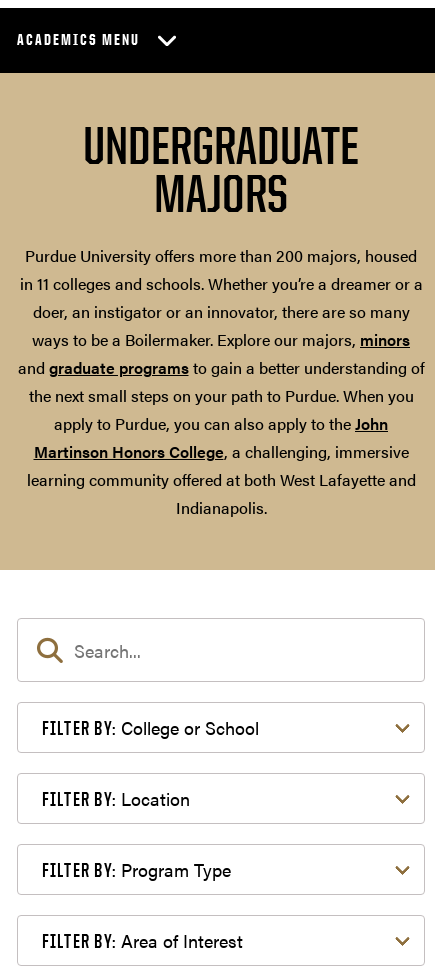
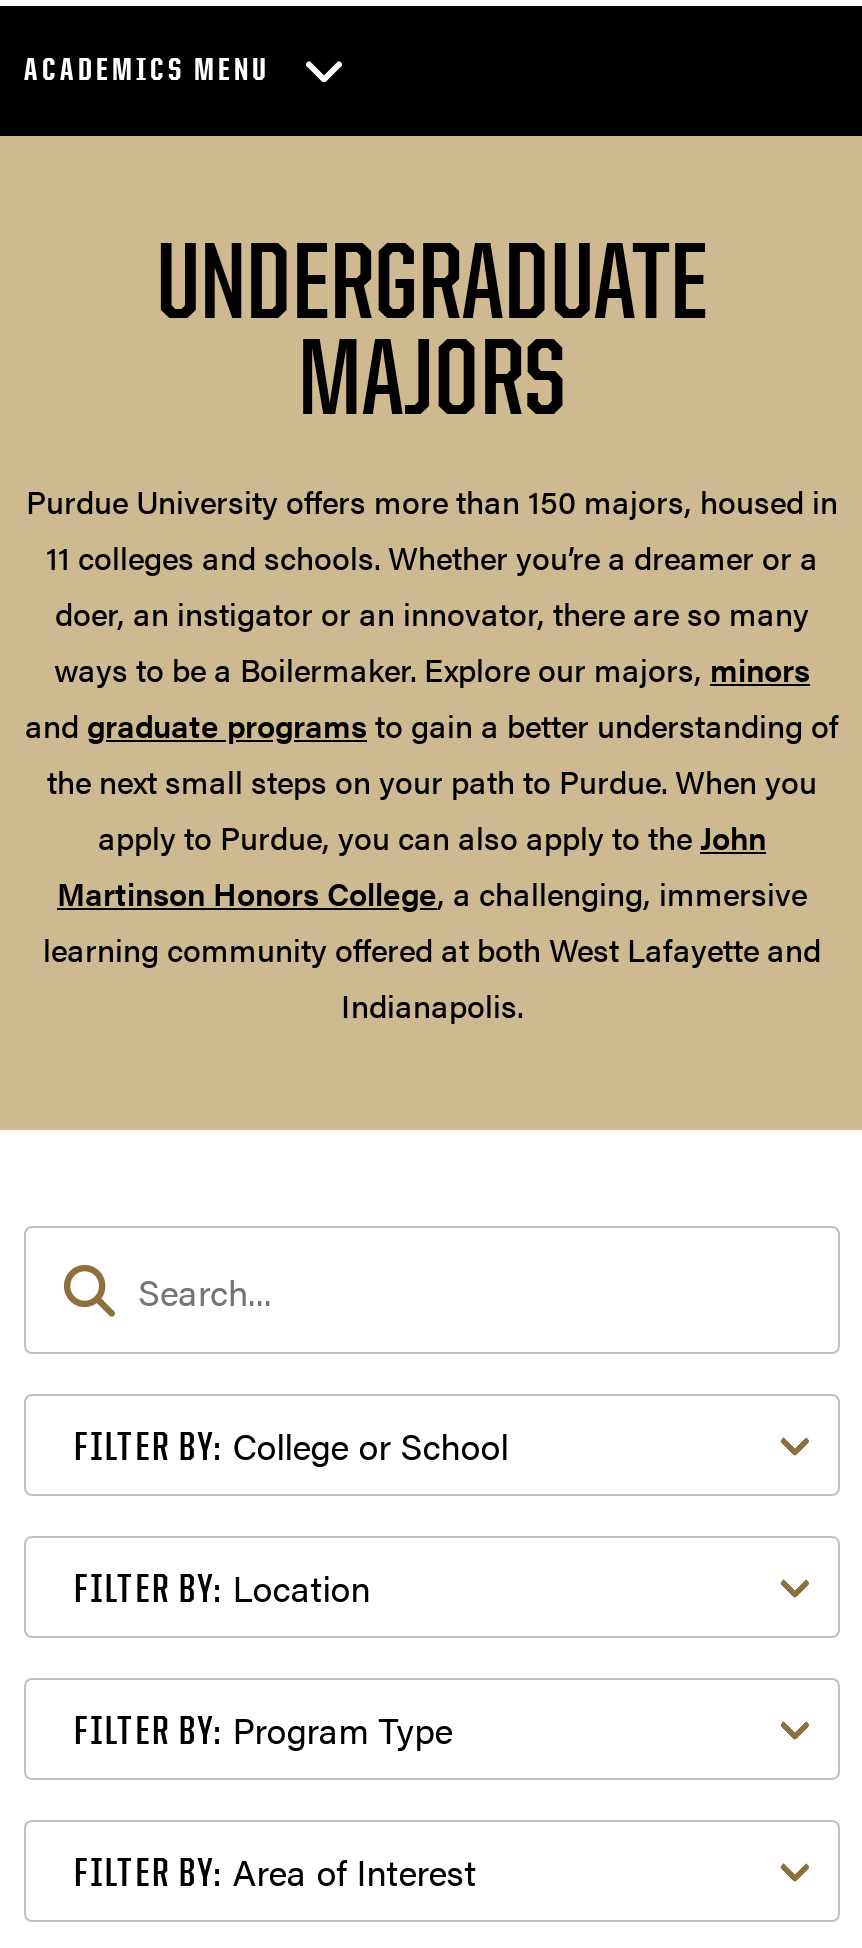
- Purdue University offers more than 200 majors, housed
- in 11 colleges and schools. Whether you’re a dreamer or a
+ Purdue University offers more than 150 majors, housed in
+ 11 colleges and schools. Whether you’re a dreamer or a
